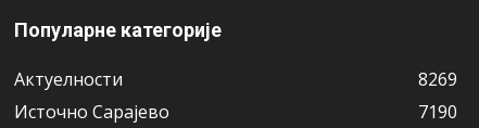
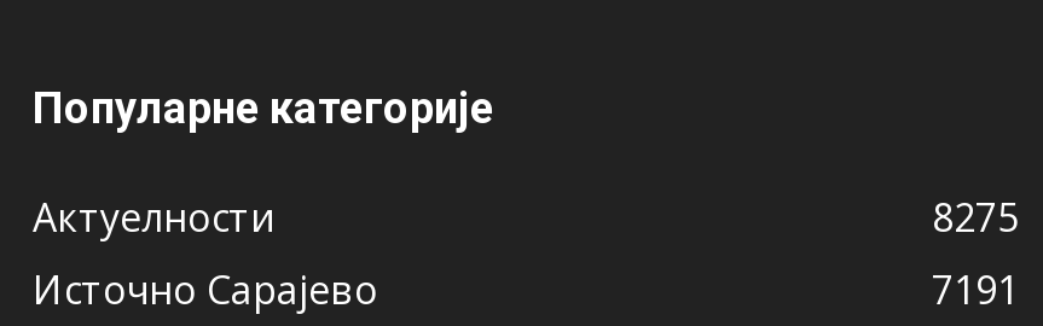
- 8269
+ 8275

- 7190
+ 7191
